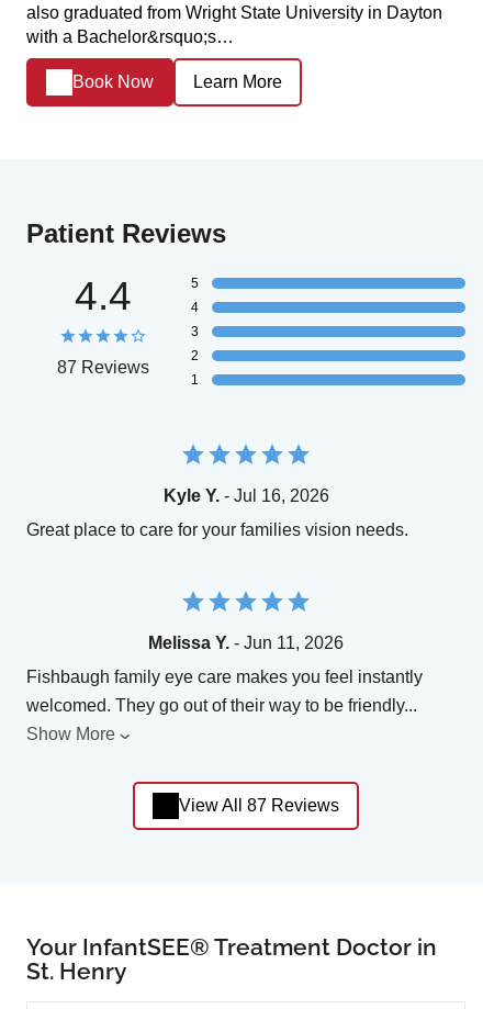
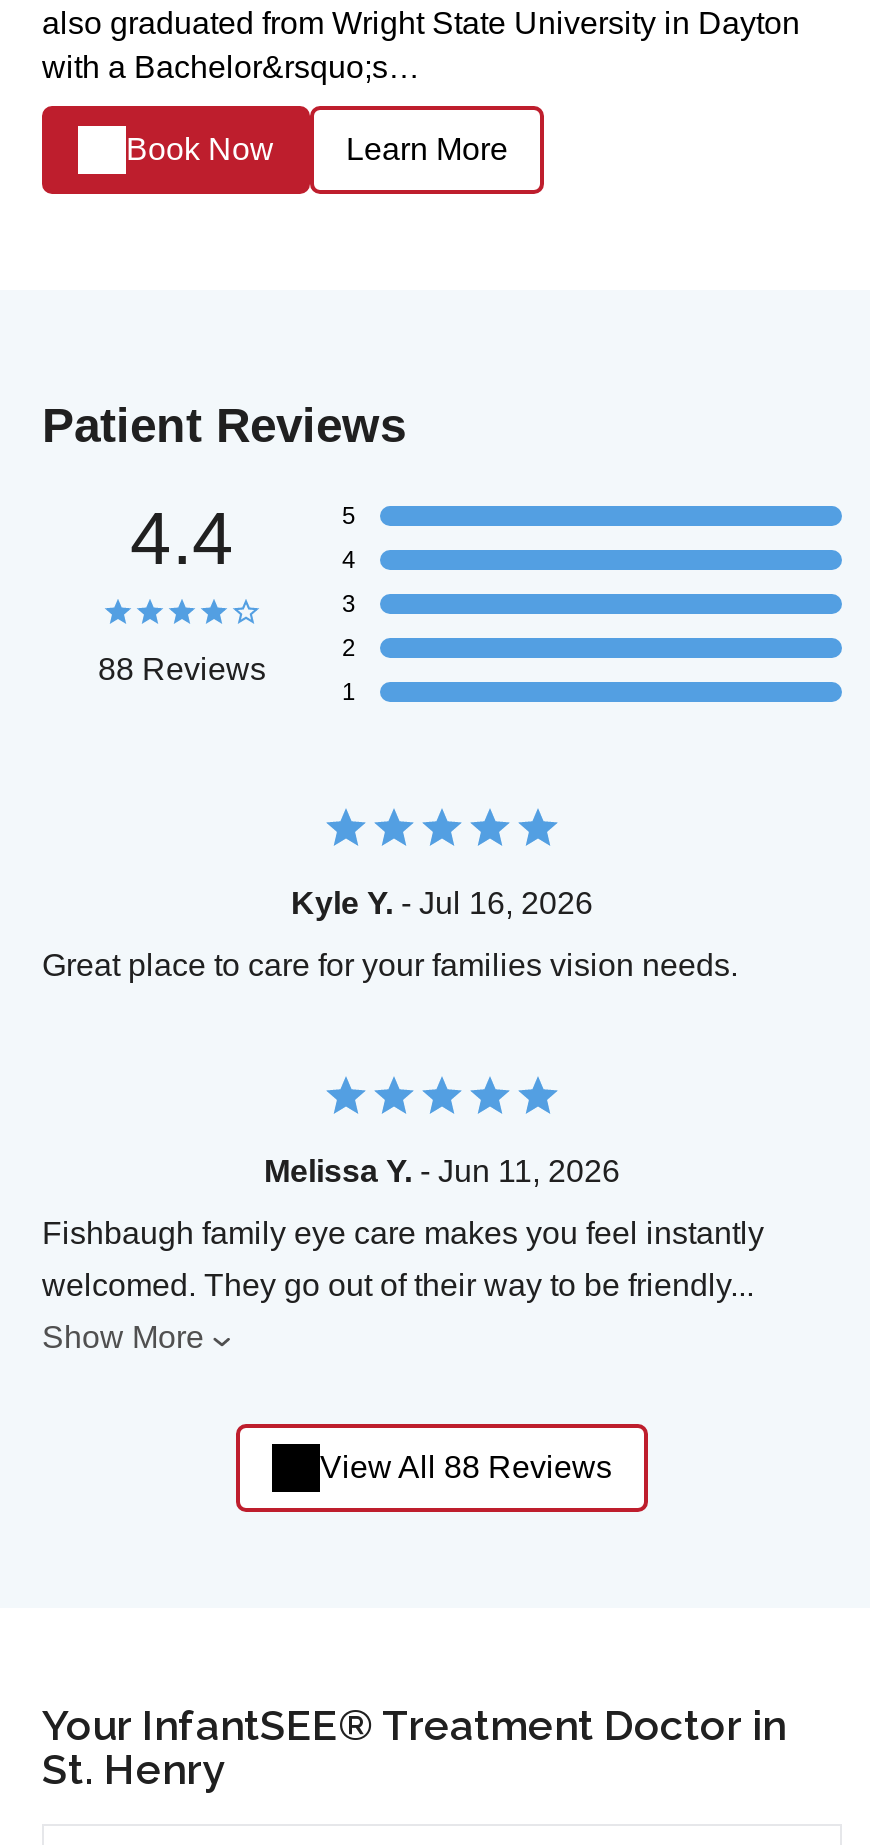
- 87 Reviews
+ 88 Reviews

- View All 87 Reviews
+ View All 88 Reviews
